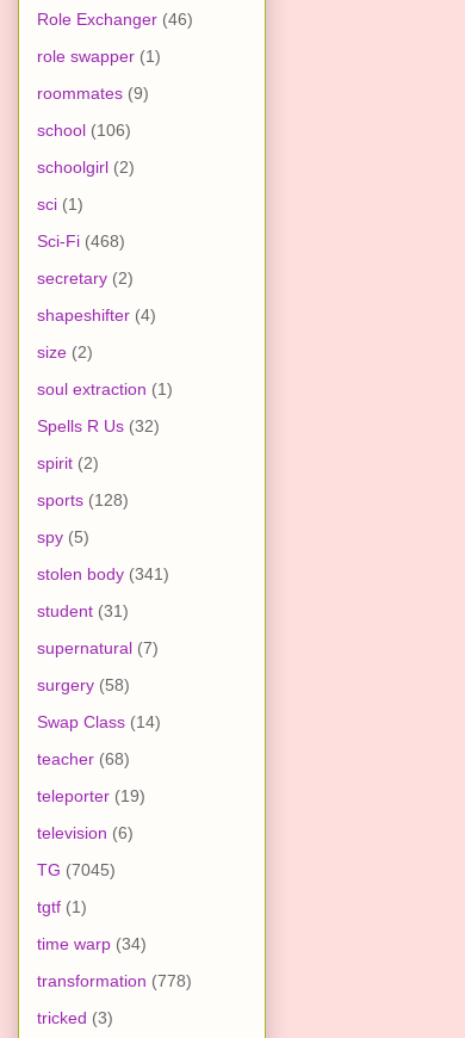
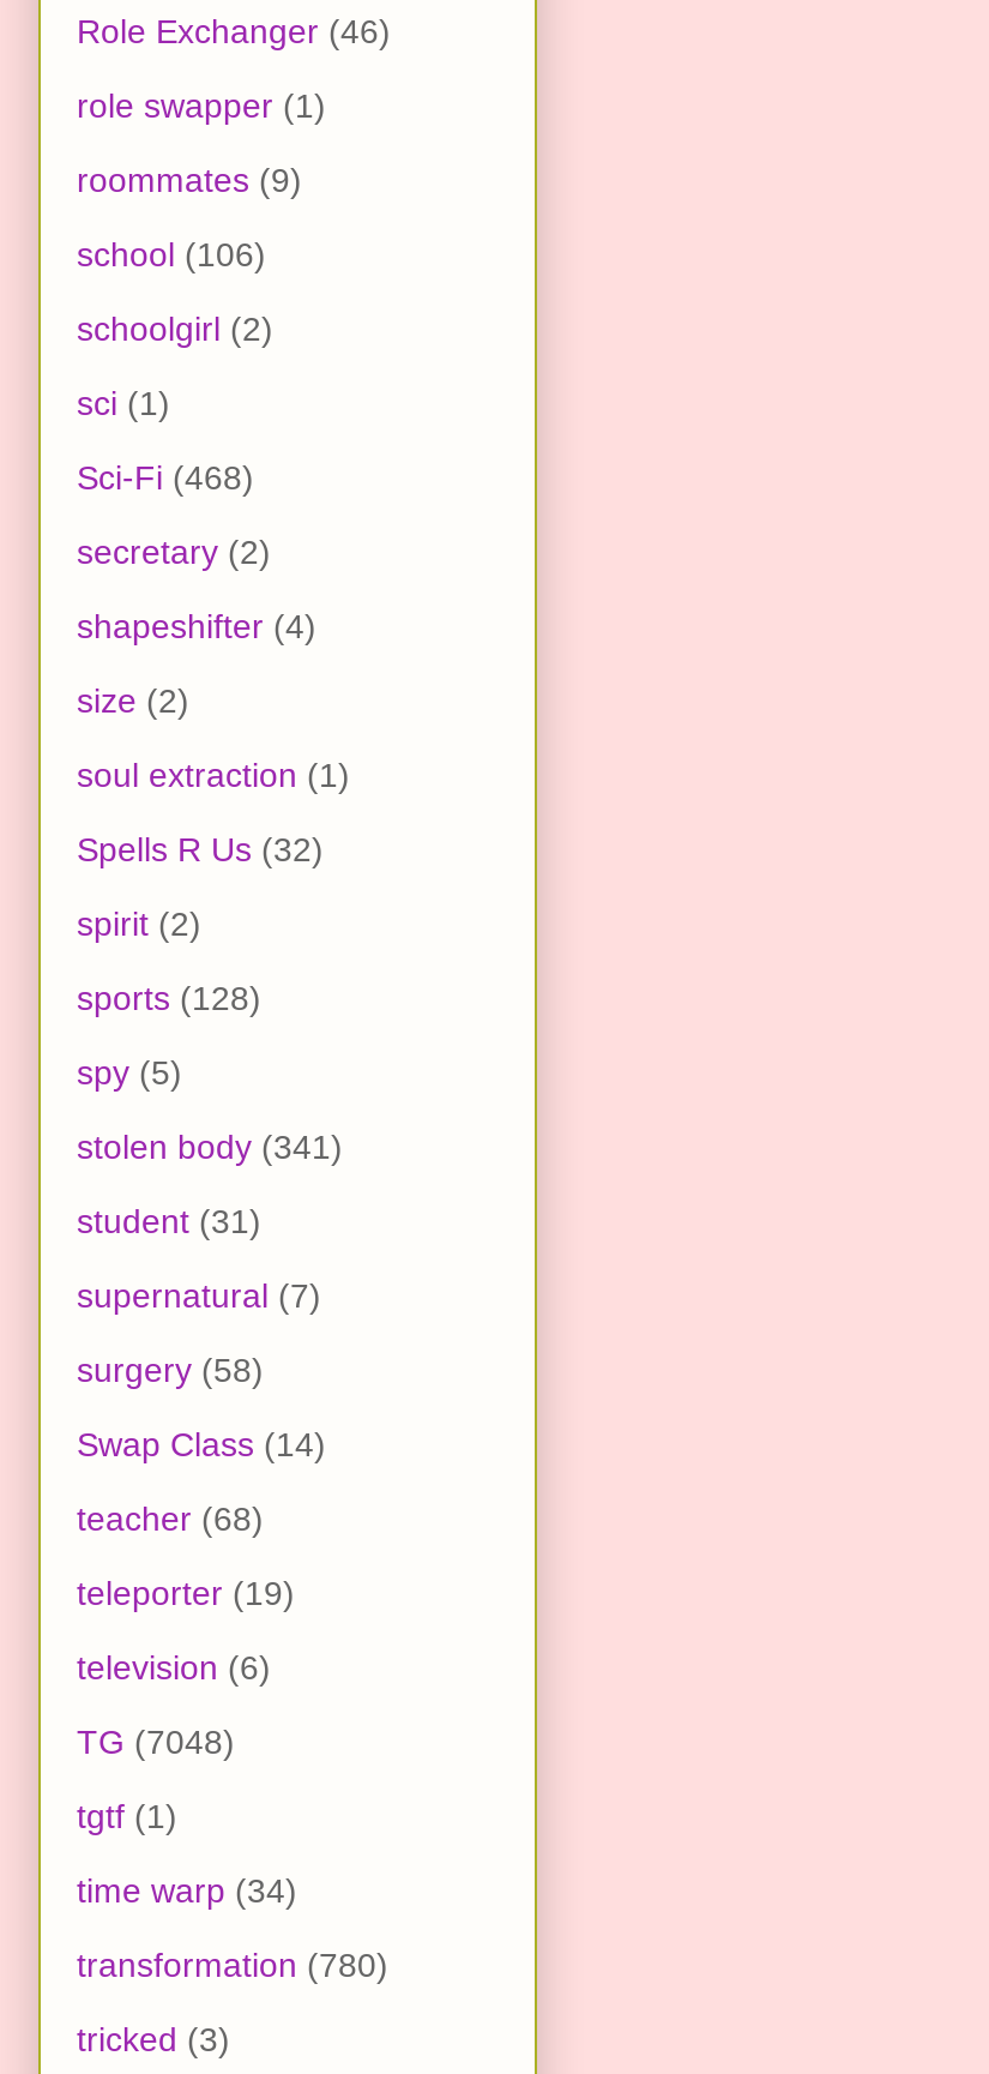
- TG (7045)
+ TG (7048)

- transformation (778)
+ transformation (780)
